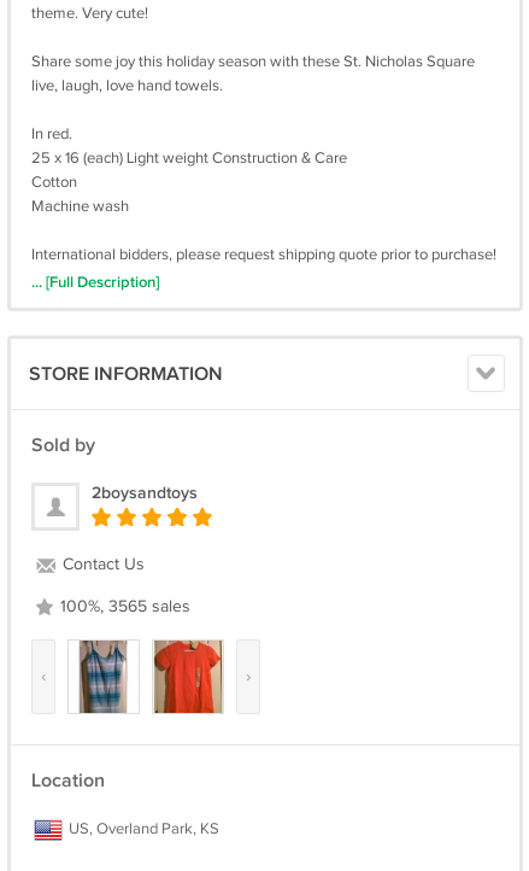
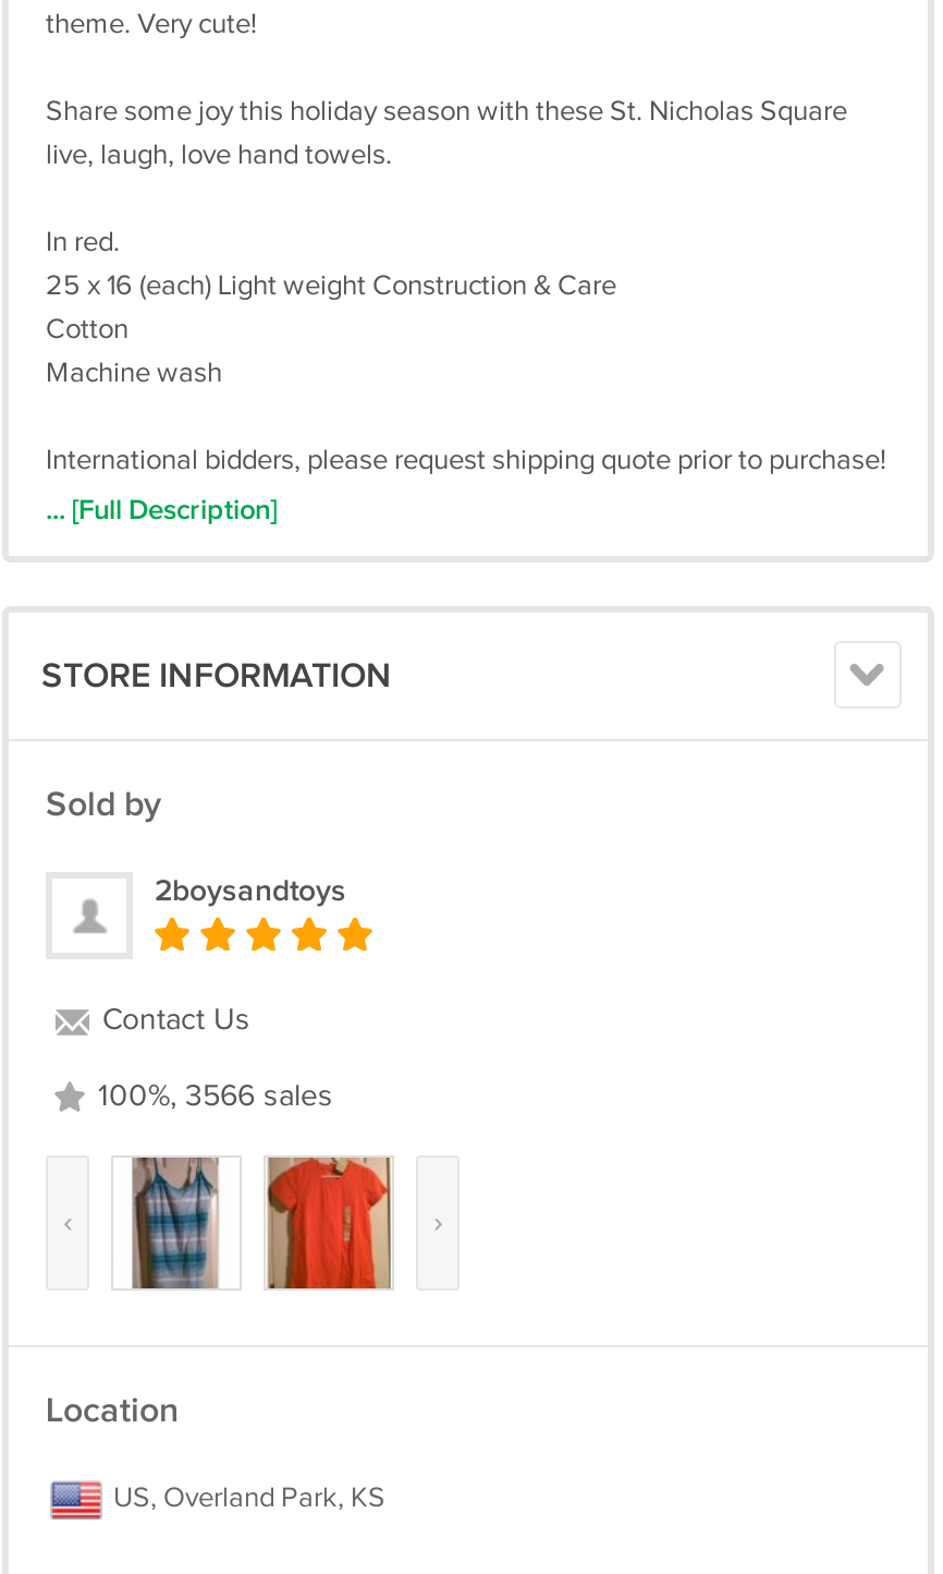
- 100%, 3565 sales
+ 100%, 3566 sales
